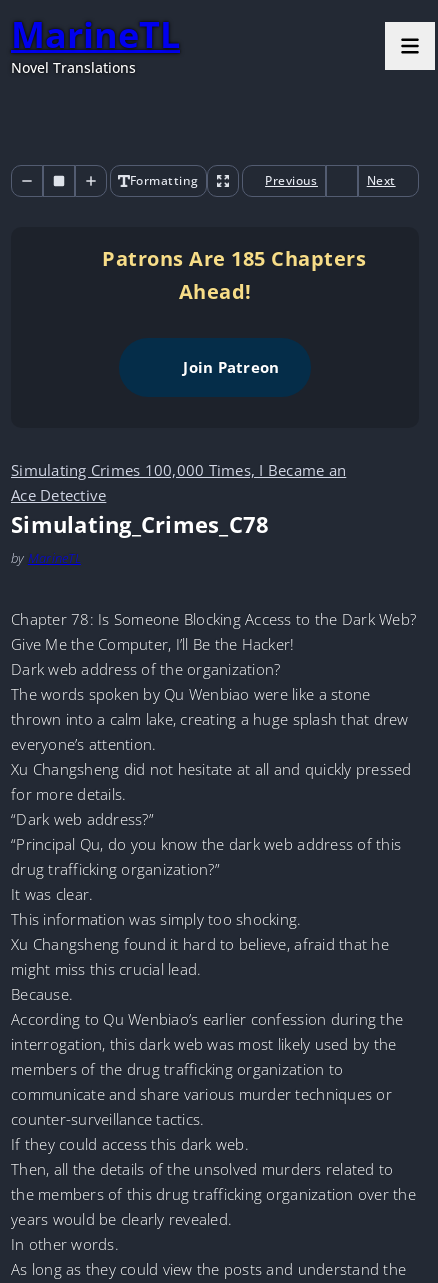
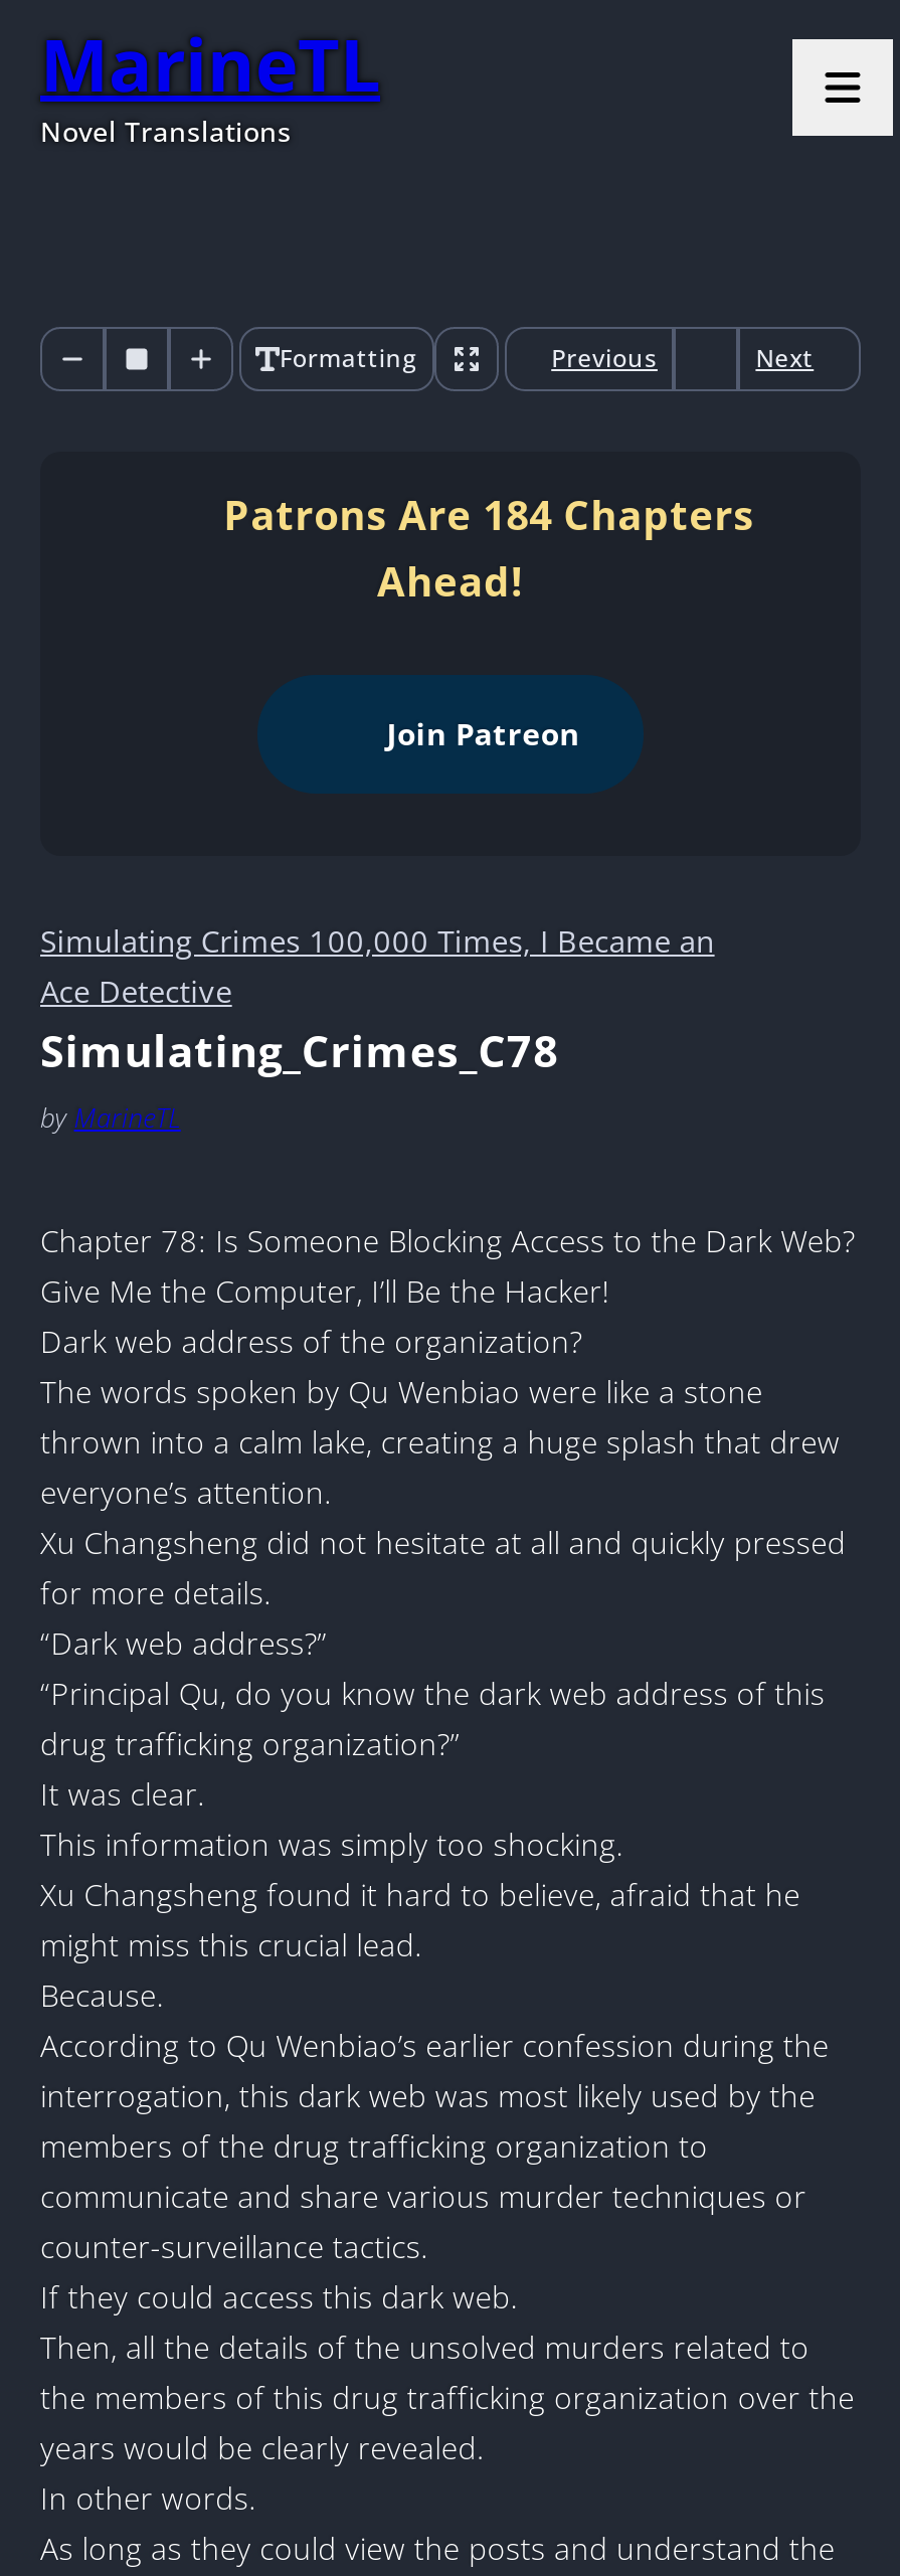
- Patrons Are 185 Chapters
+ Patrons Are 184 Chapters
